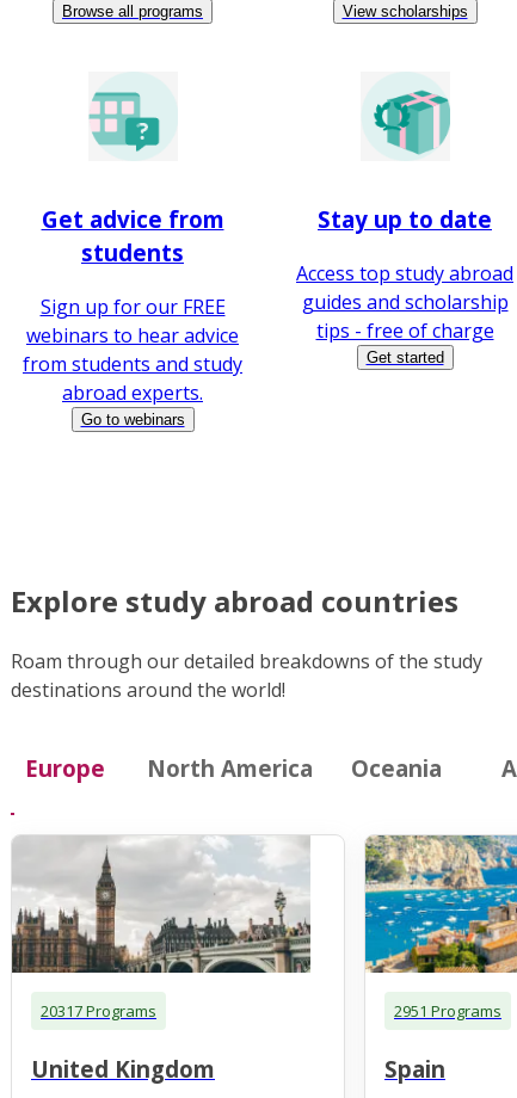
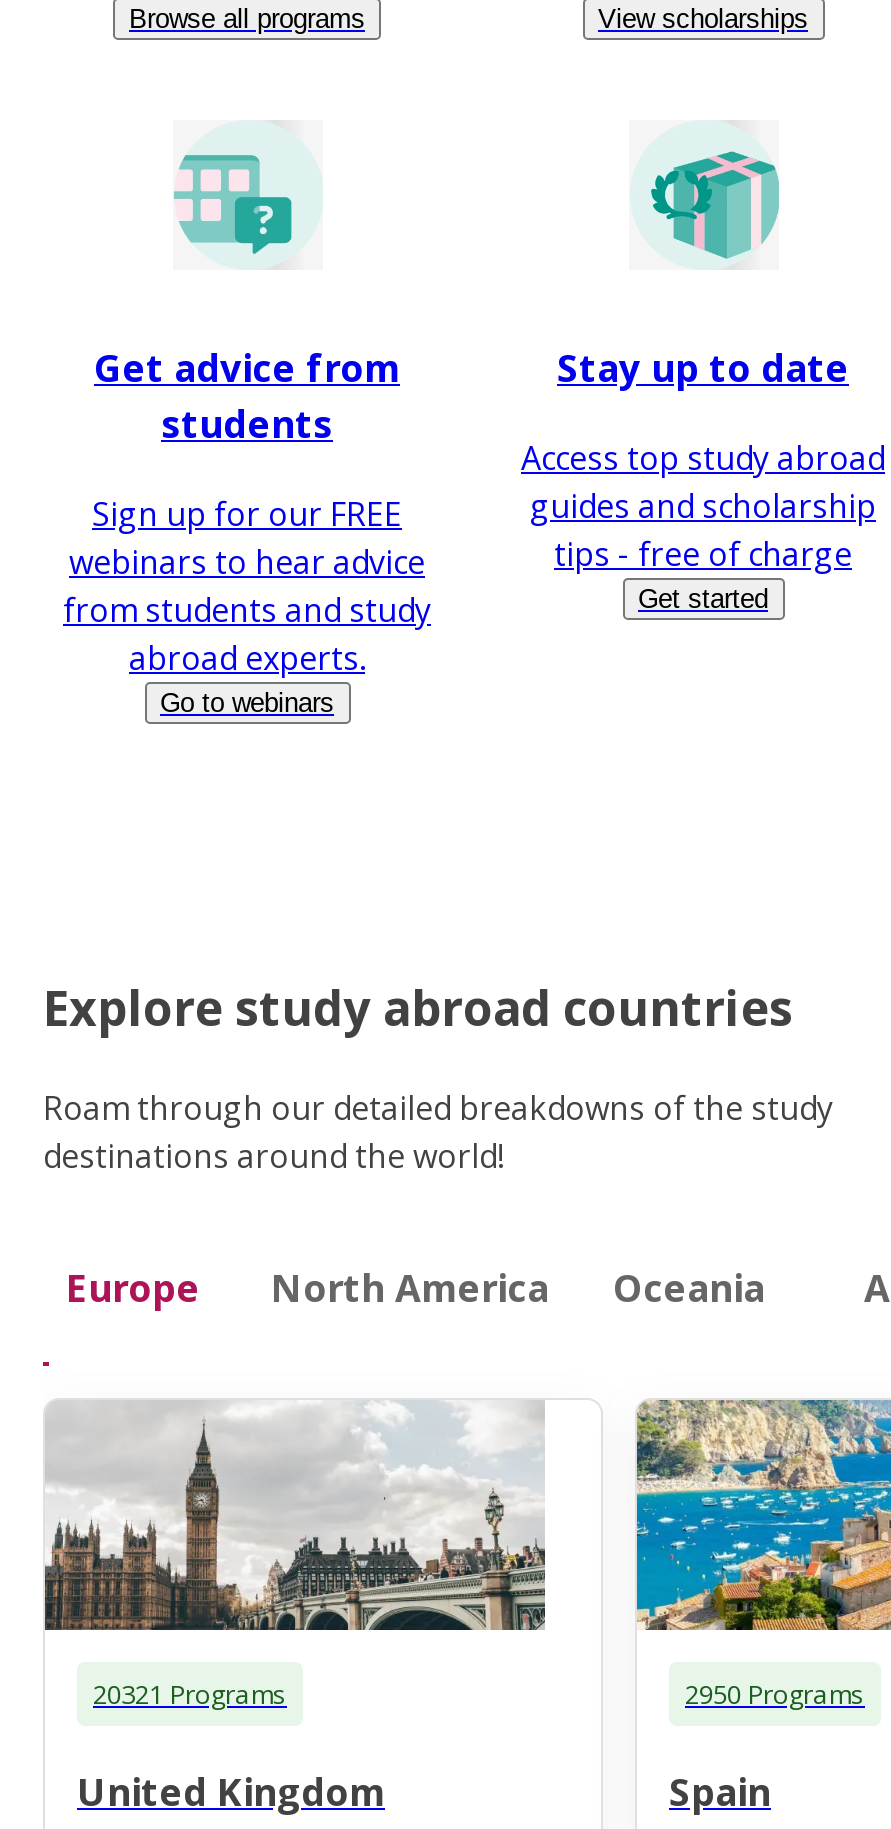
- 20317 Programs
+ 20321 Programs

- 2951 Programs
+ 2950 Programs
